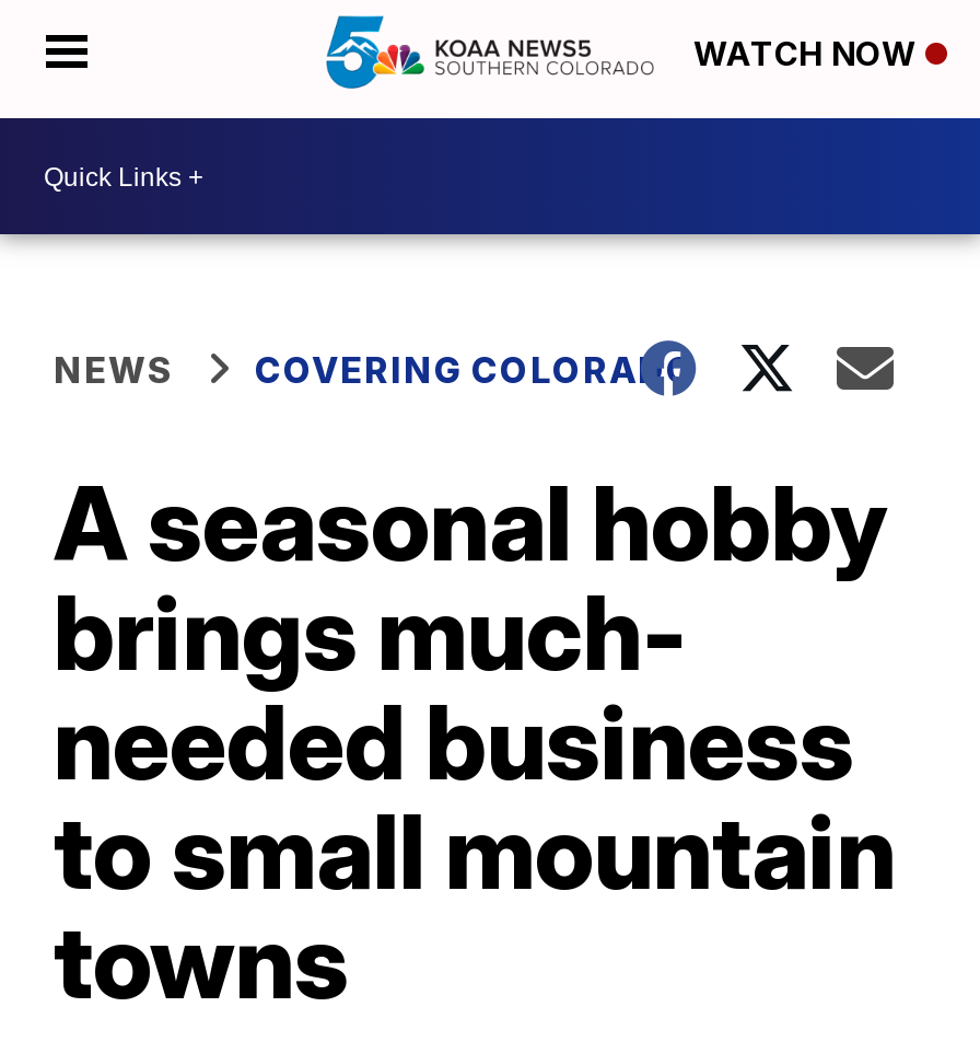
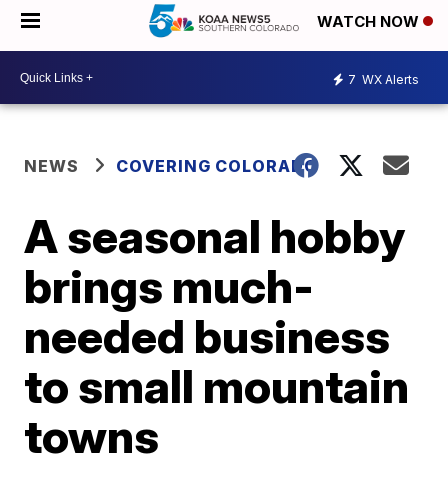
+ 7 WX Alerts
